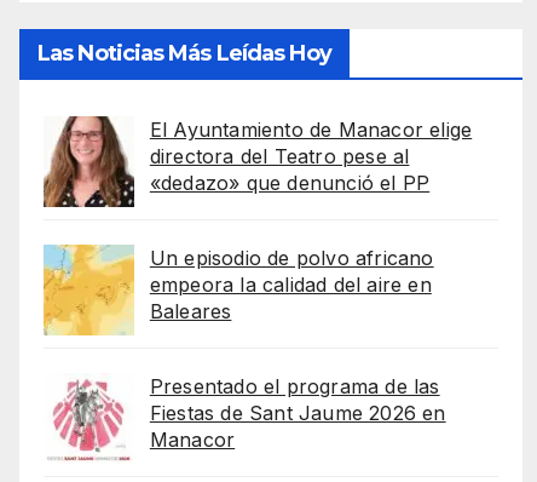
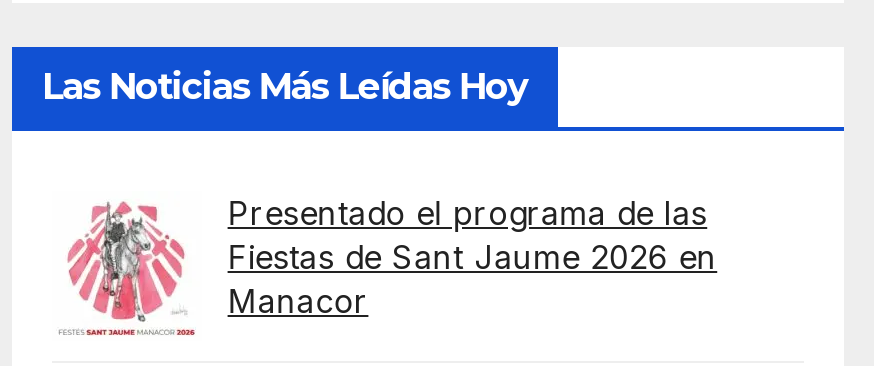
- [image]
- El Ayuntamiento de Manacor elige
- directora del Teatro pese al
- «dedazo» que denunció el PP
- Un episodio de polvo africano
- empeora la calidad del aire en
- Baleares

- [image]
